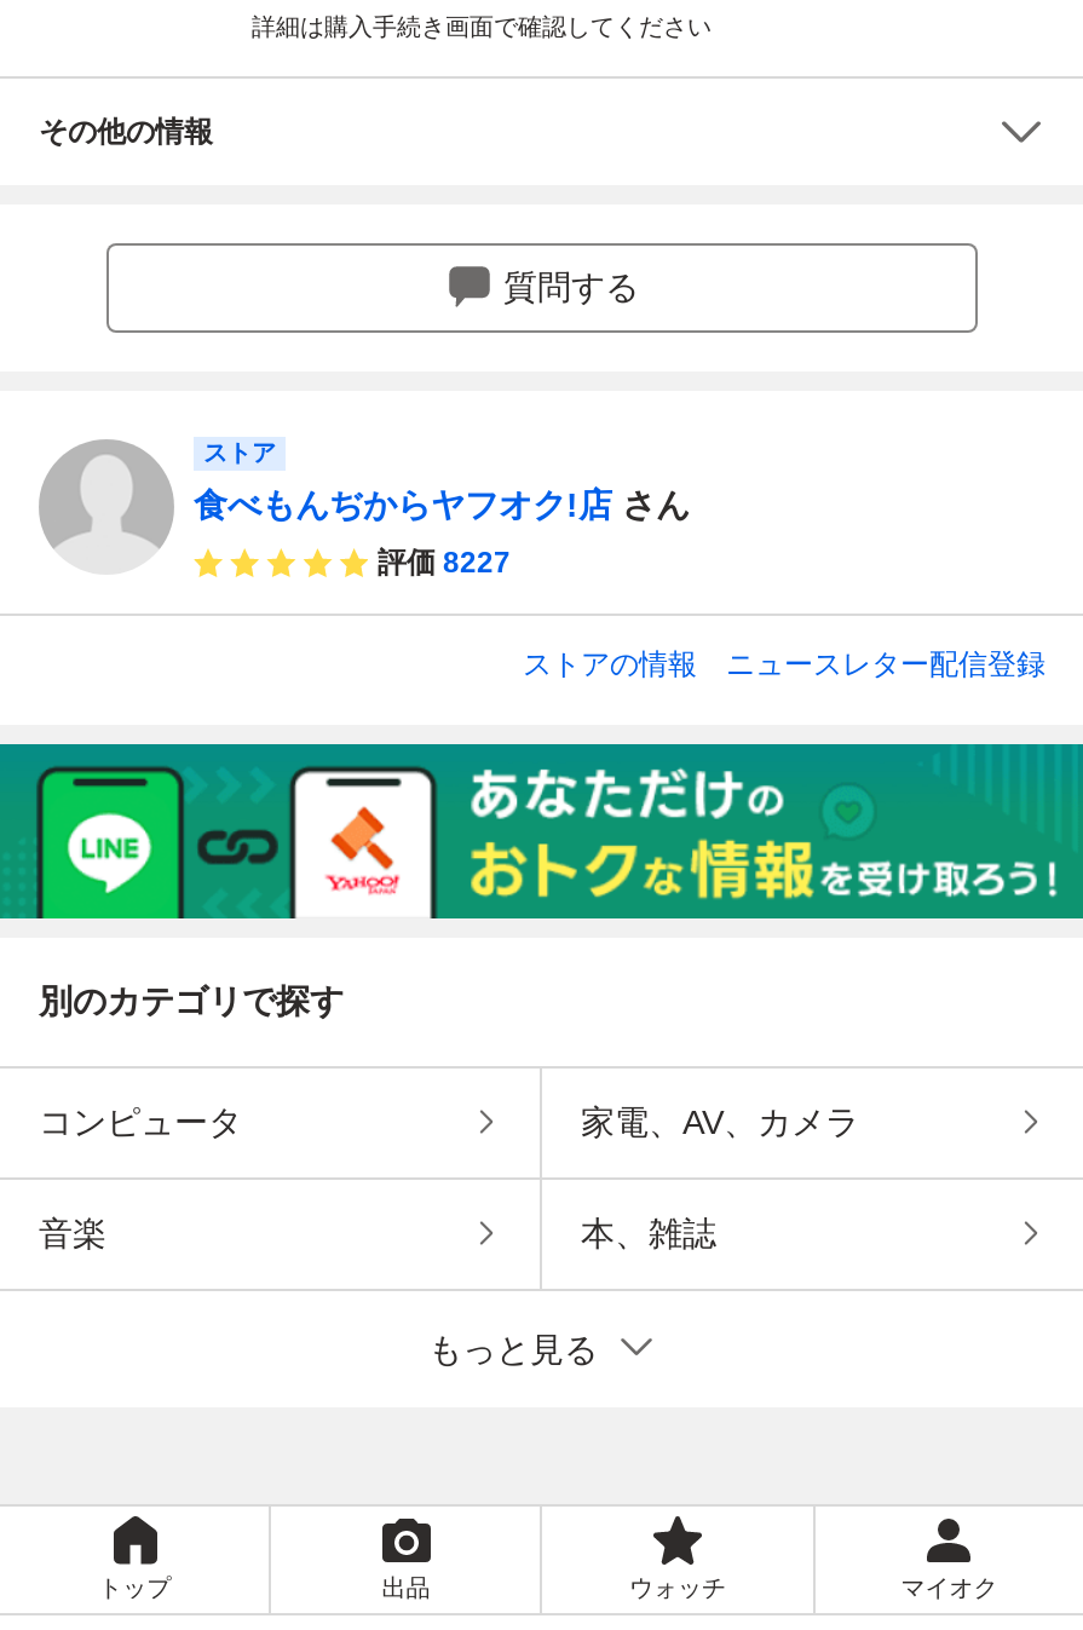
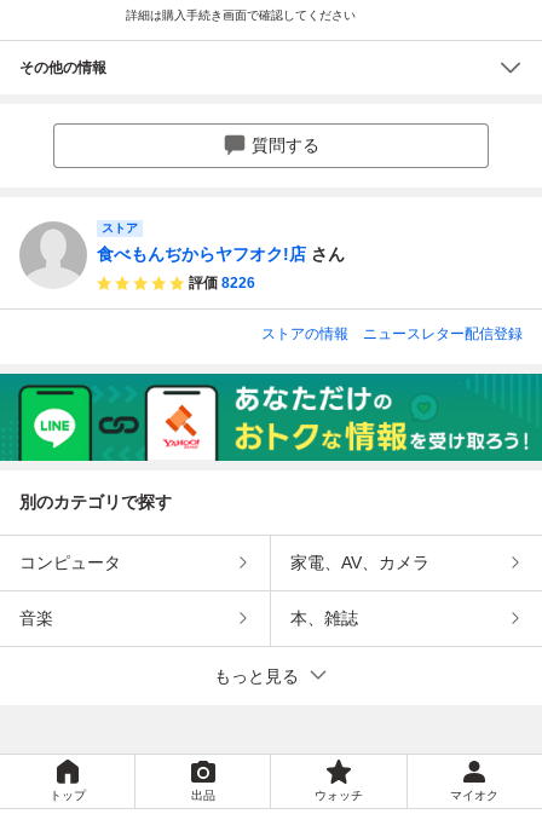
- 評価 8227
+ 評価 8226
